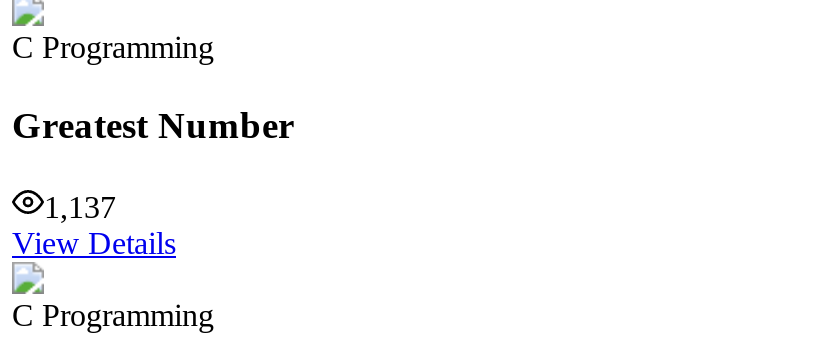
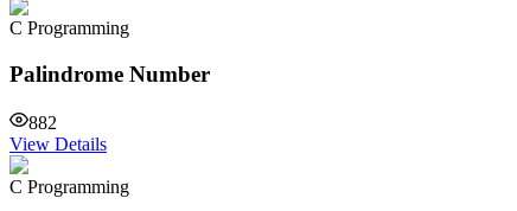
- Greatest Number
+ Palindrome Number

- 1,137
+ 882
